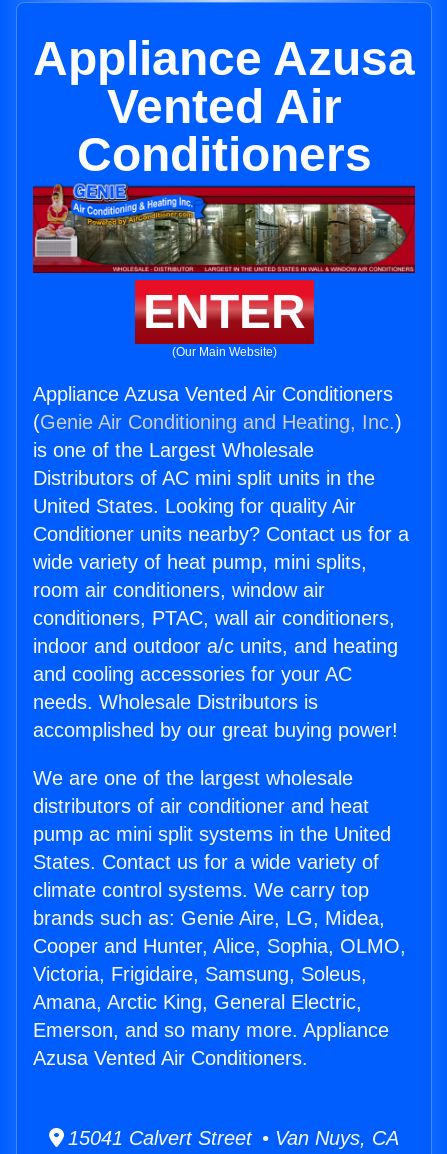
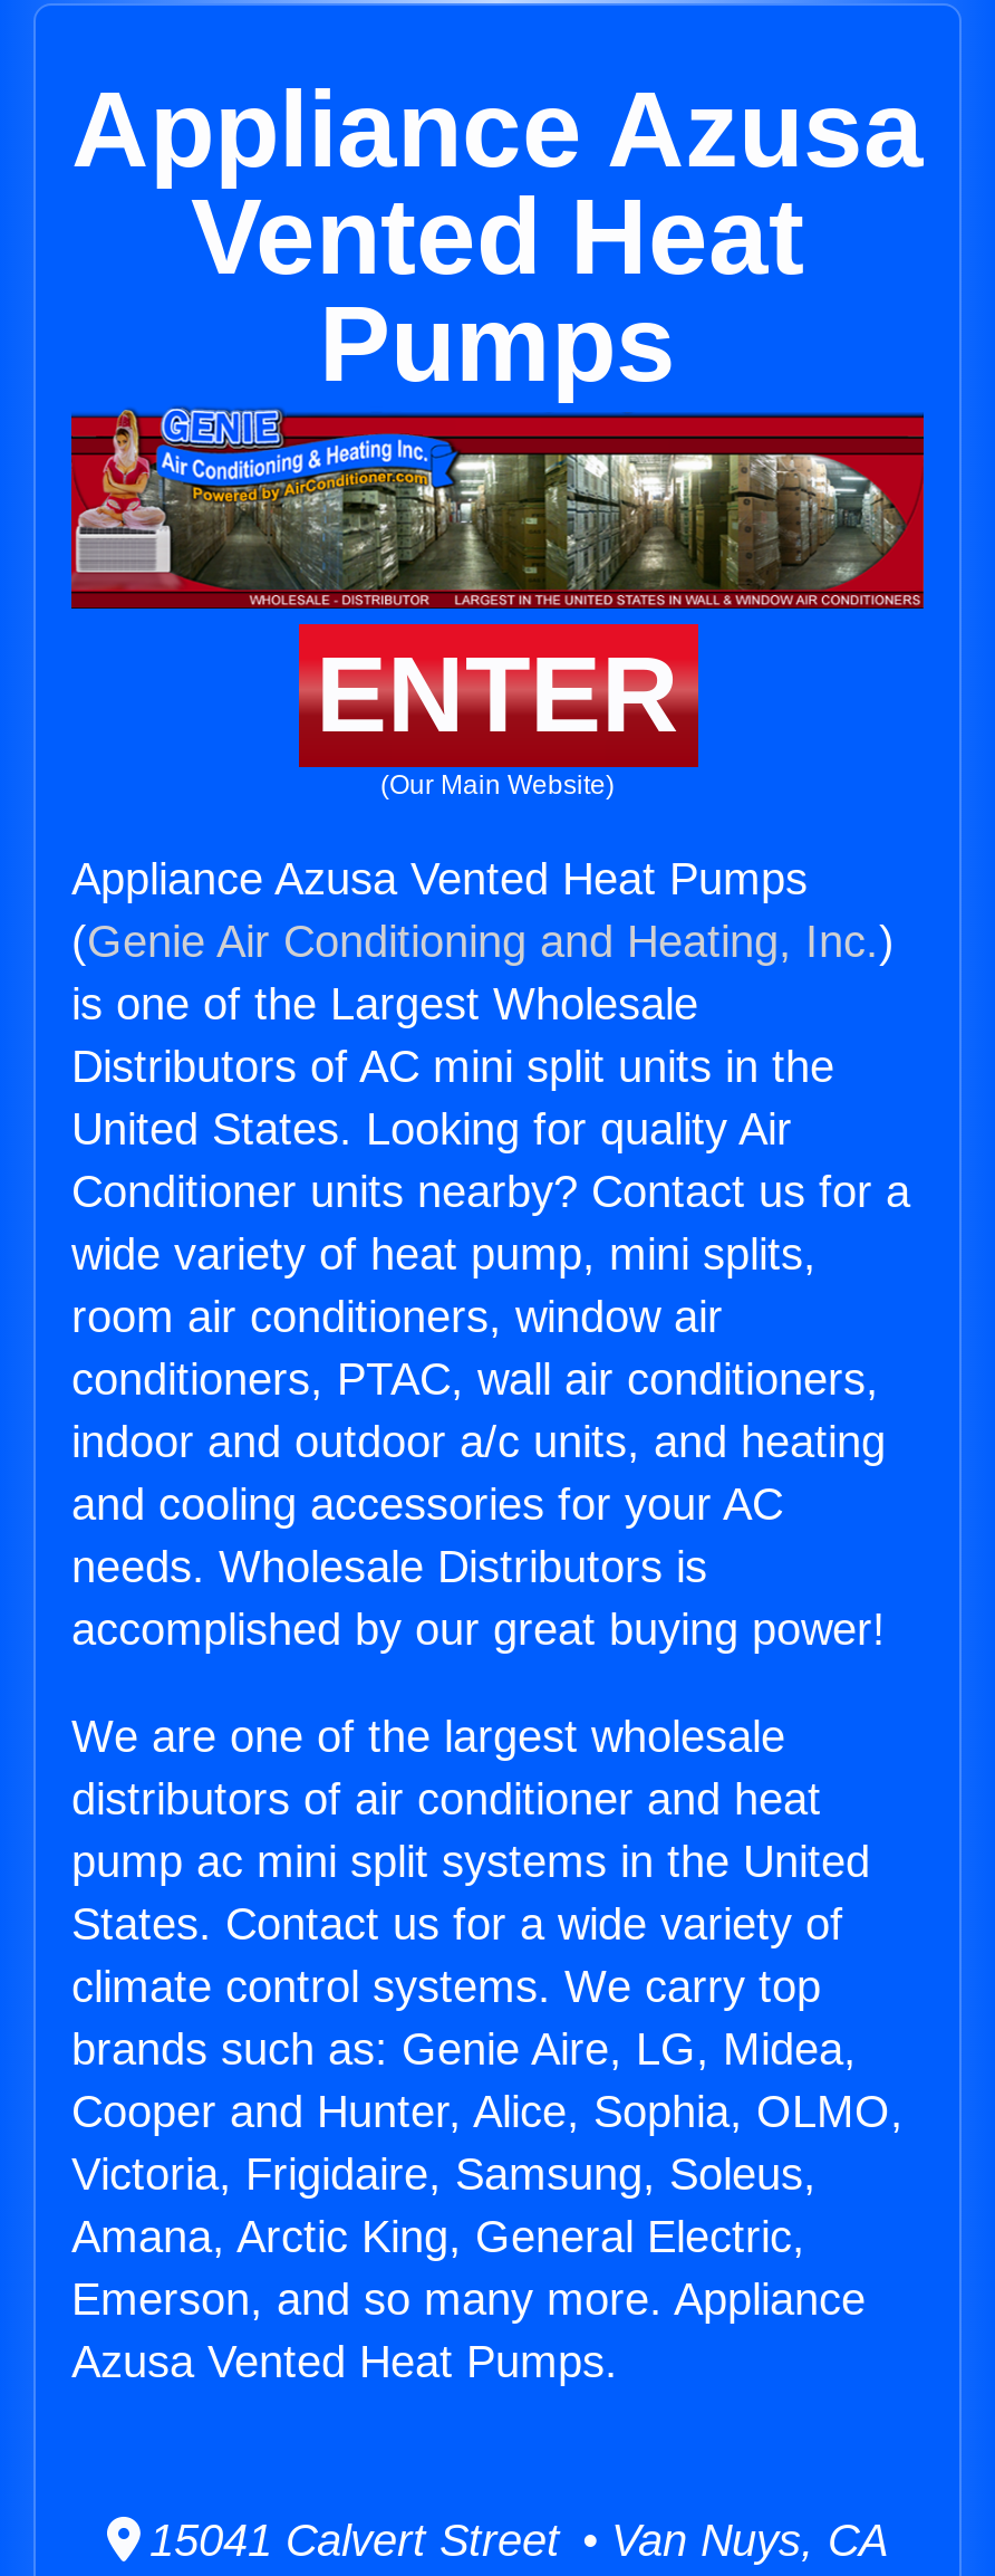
- Vented Air
- Conditioners
+ Vented Heat
+ Pumps

- Appliance Azusa Vented Air Conditioners
+ Appliance Azusa Vented Heat Pumps

- Azusa Vented Air Conditioners.
+ Azusa Vented Heat Pumps.
